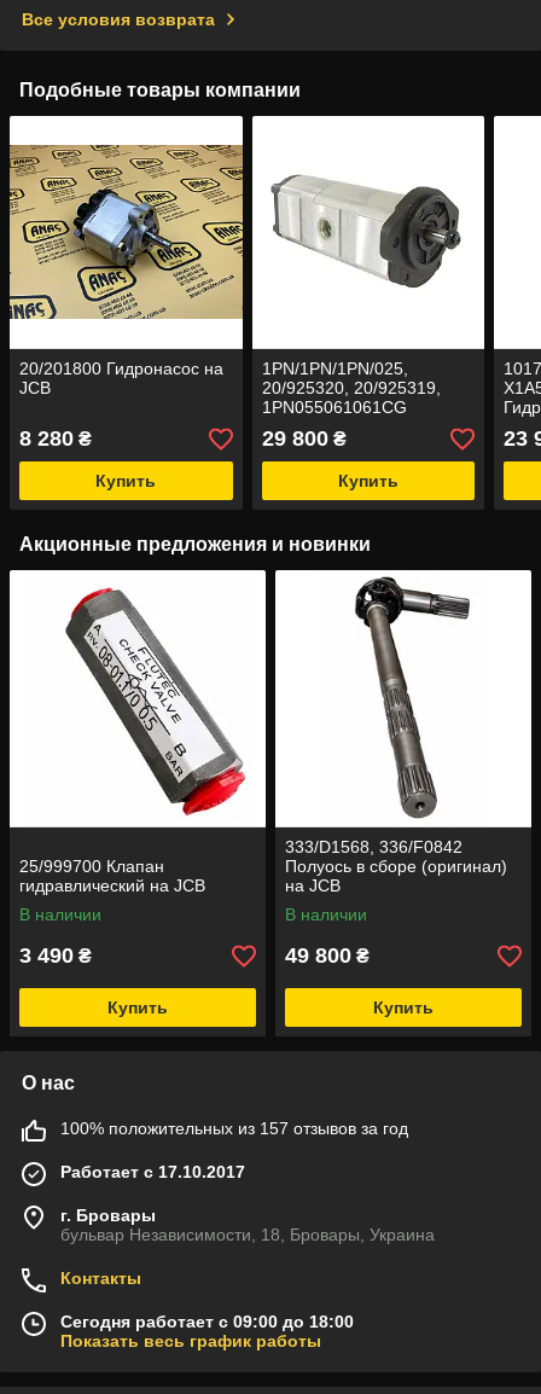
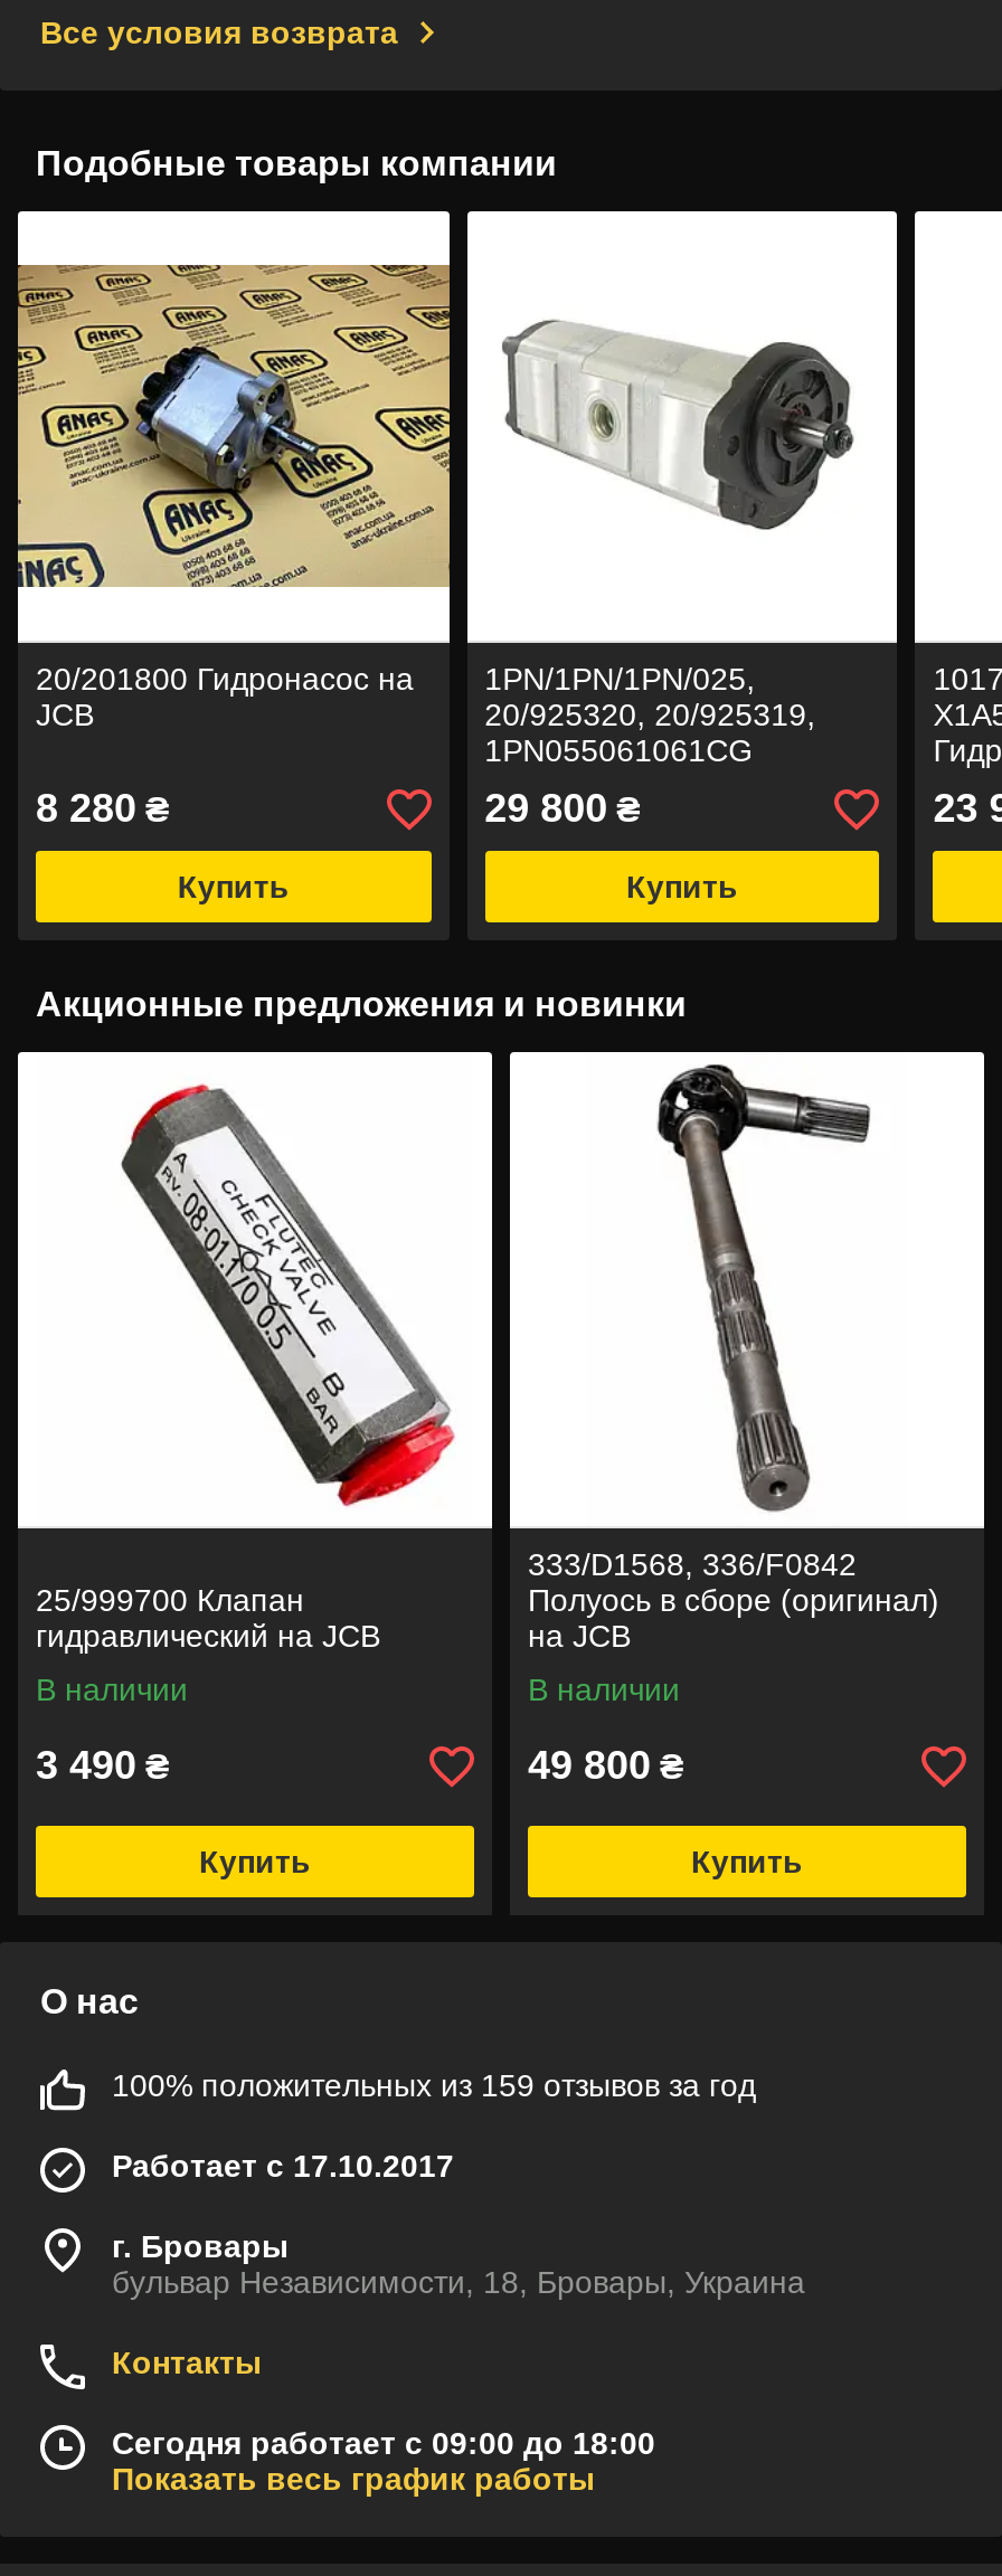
- 100% положительных из 157 отзывов за год
+ 100% положительных из 159 отзывов за год
